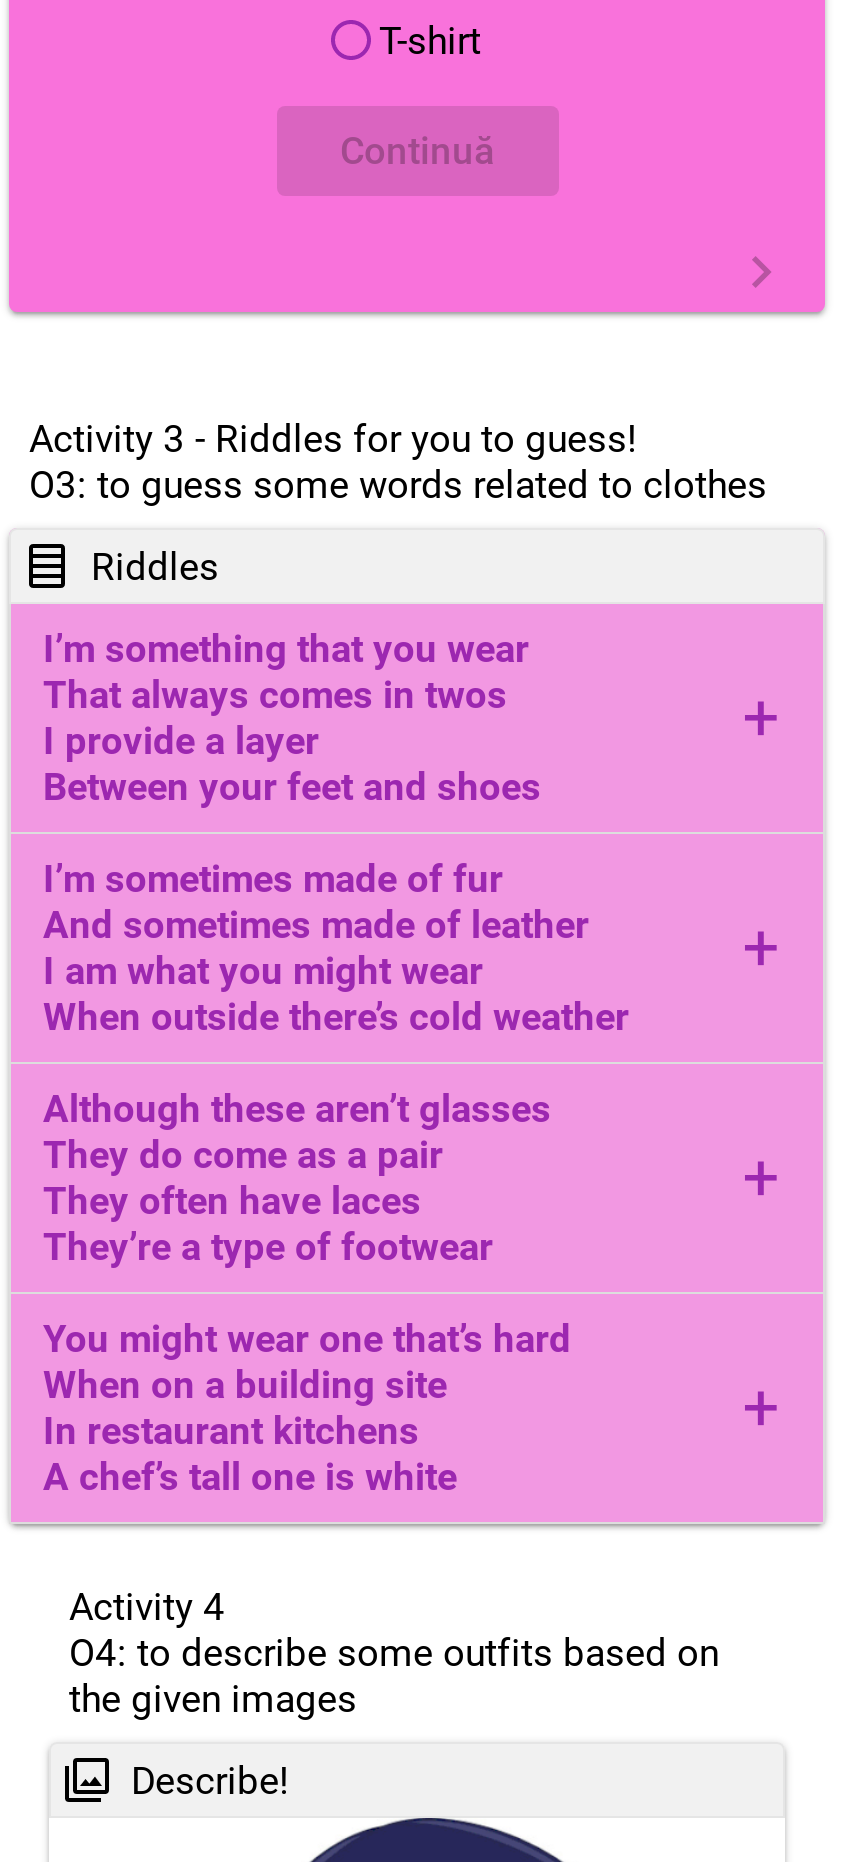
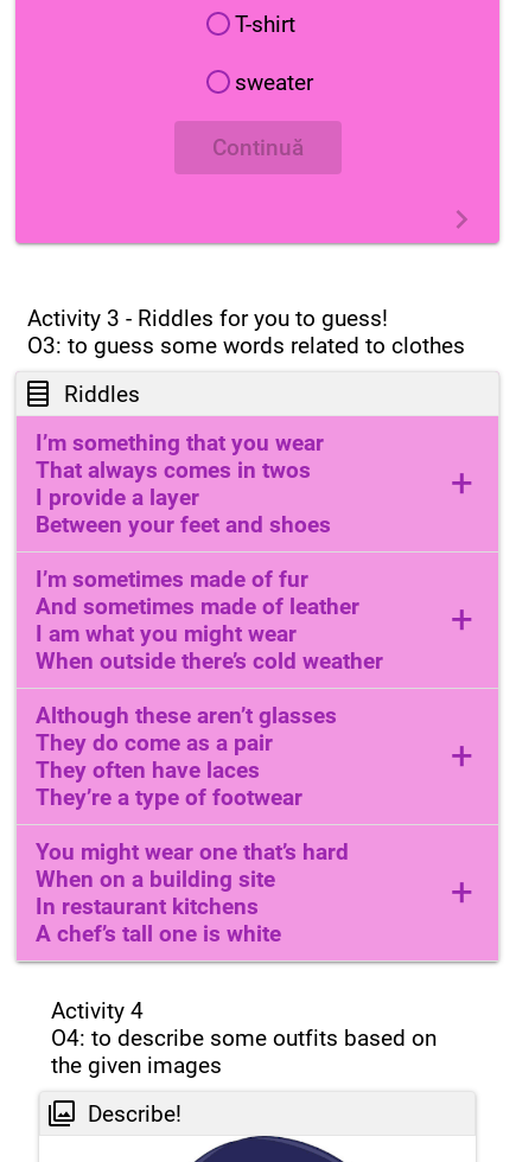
+ sweater
